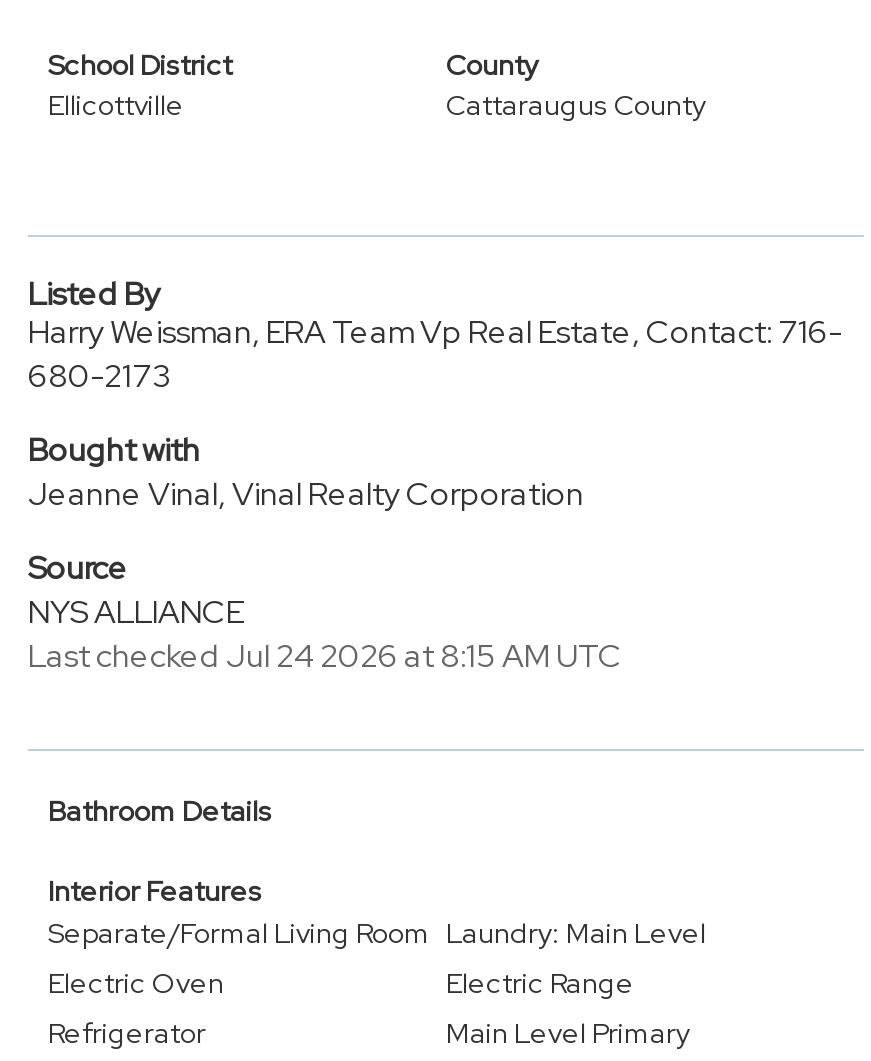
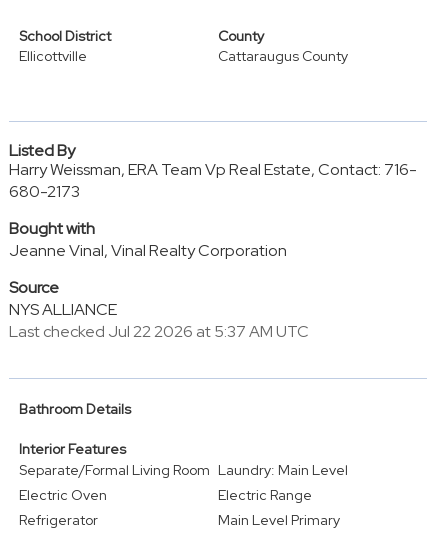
- Last checked Jul 24 2026 at 8:15 AM UTC
+ Last checked Jul 22 2026 at 5:37 AM UTC
